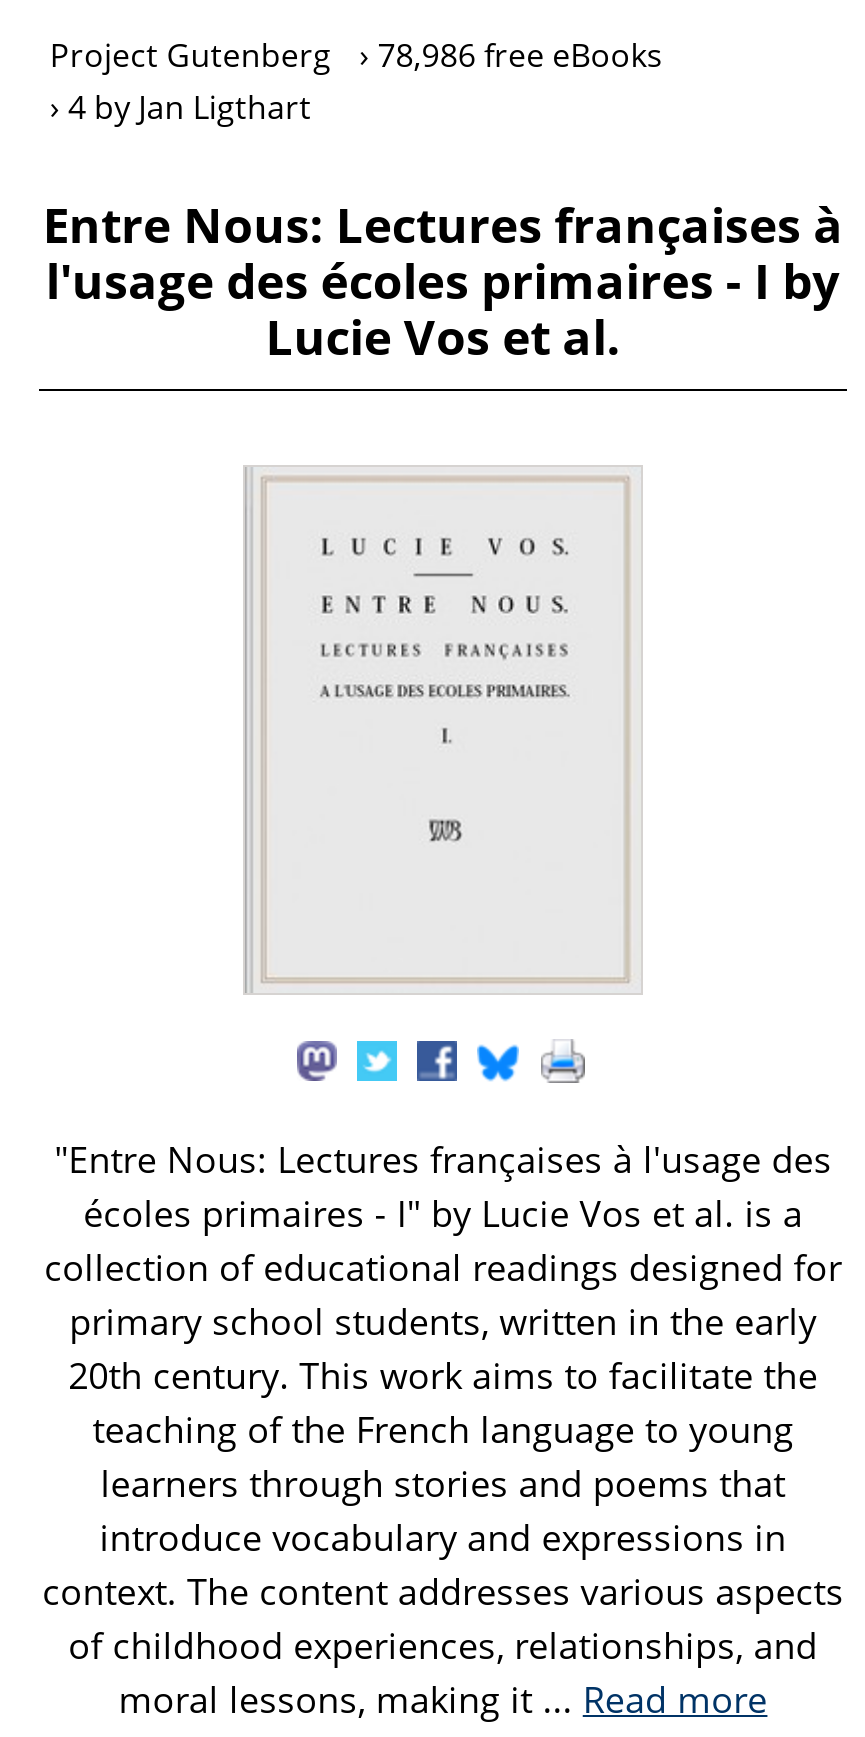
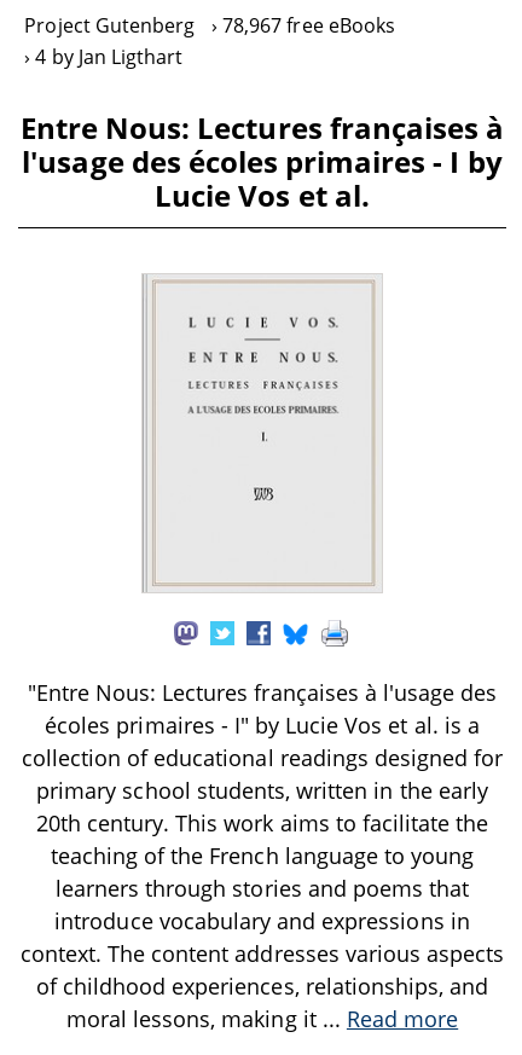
- Project Gutenberg 78,986 free eBooks
+ Project Gutenberg 78,967 free eBooks
